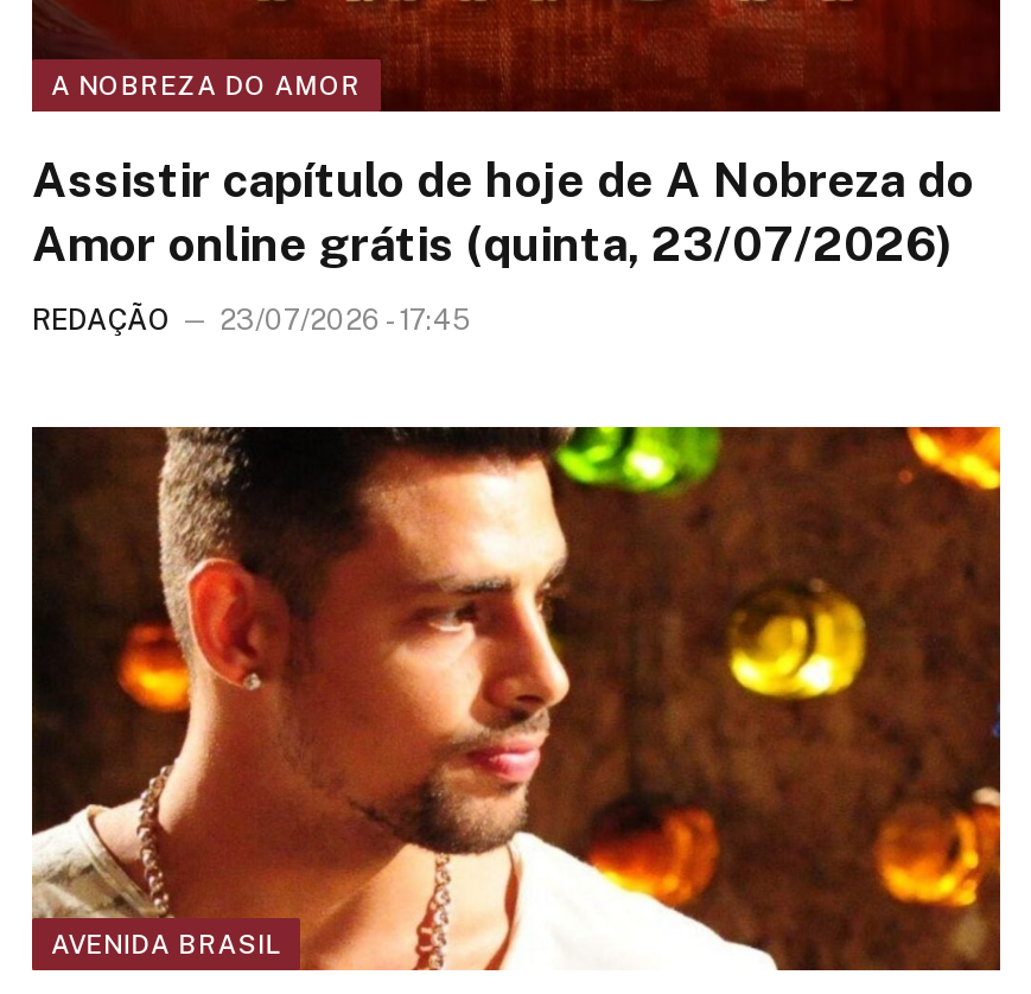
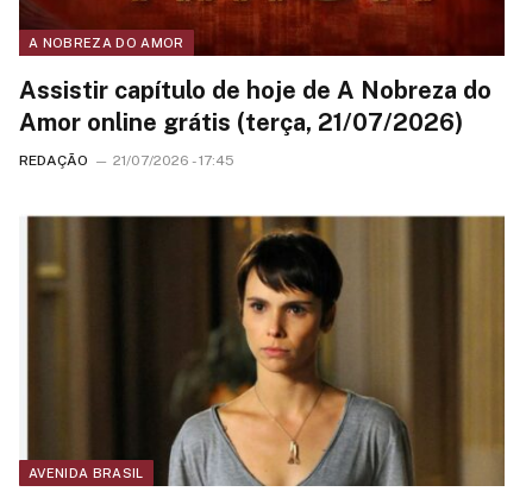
- Amor online grátis (quinta, 23/07/2026)
+ Amor online grátis (terça, 21/07/2026)

- REDAÇÃO 23/07/2026 - 17:45
+ REDAÇÃO 21/07/2026 - 17:45

- [image]
+ [image]
